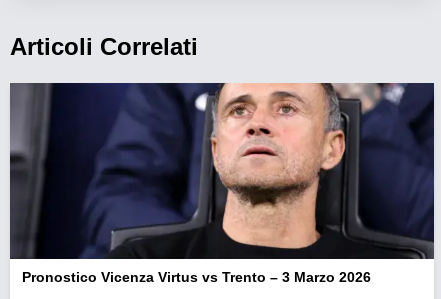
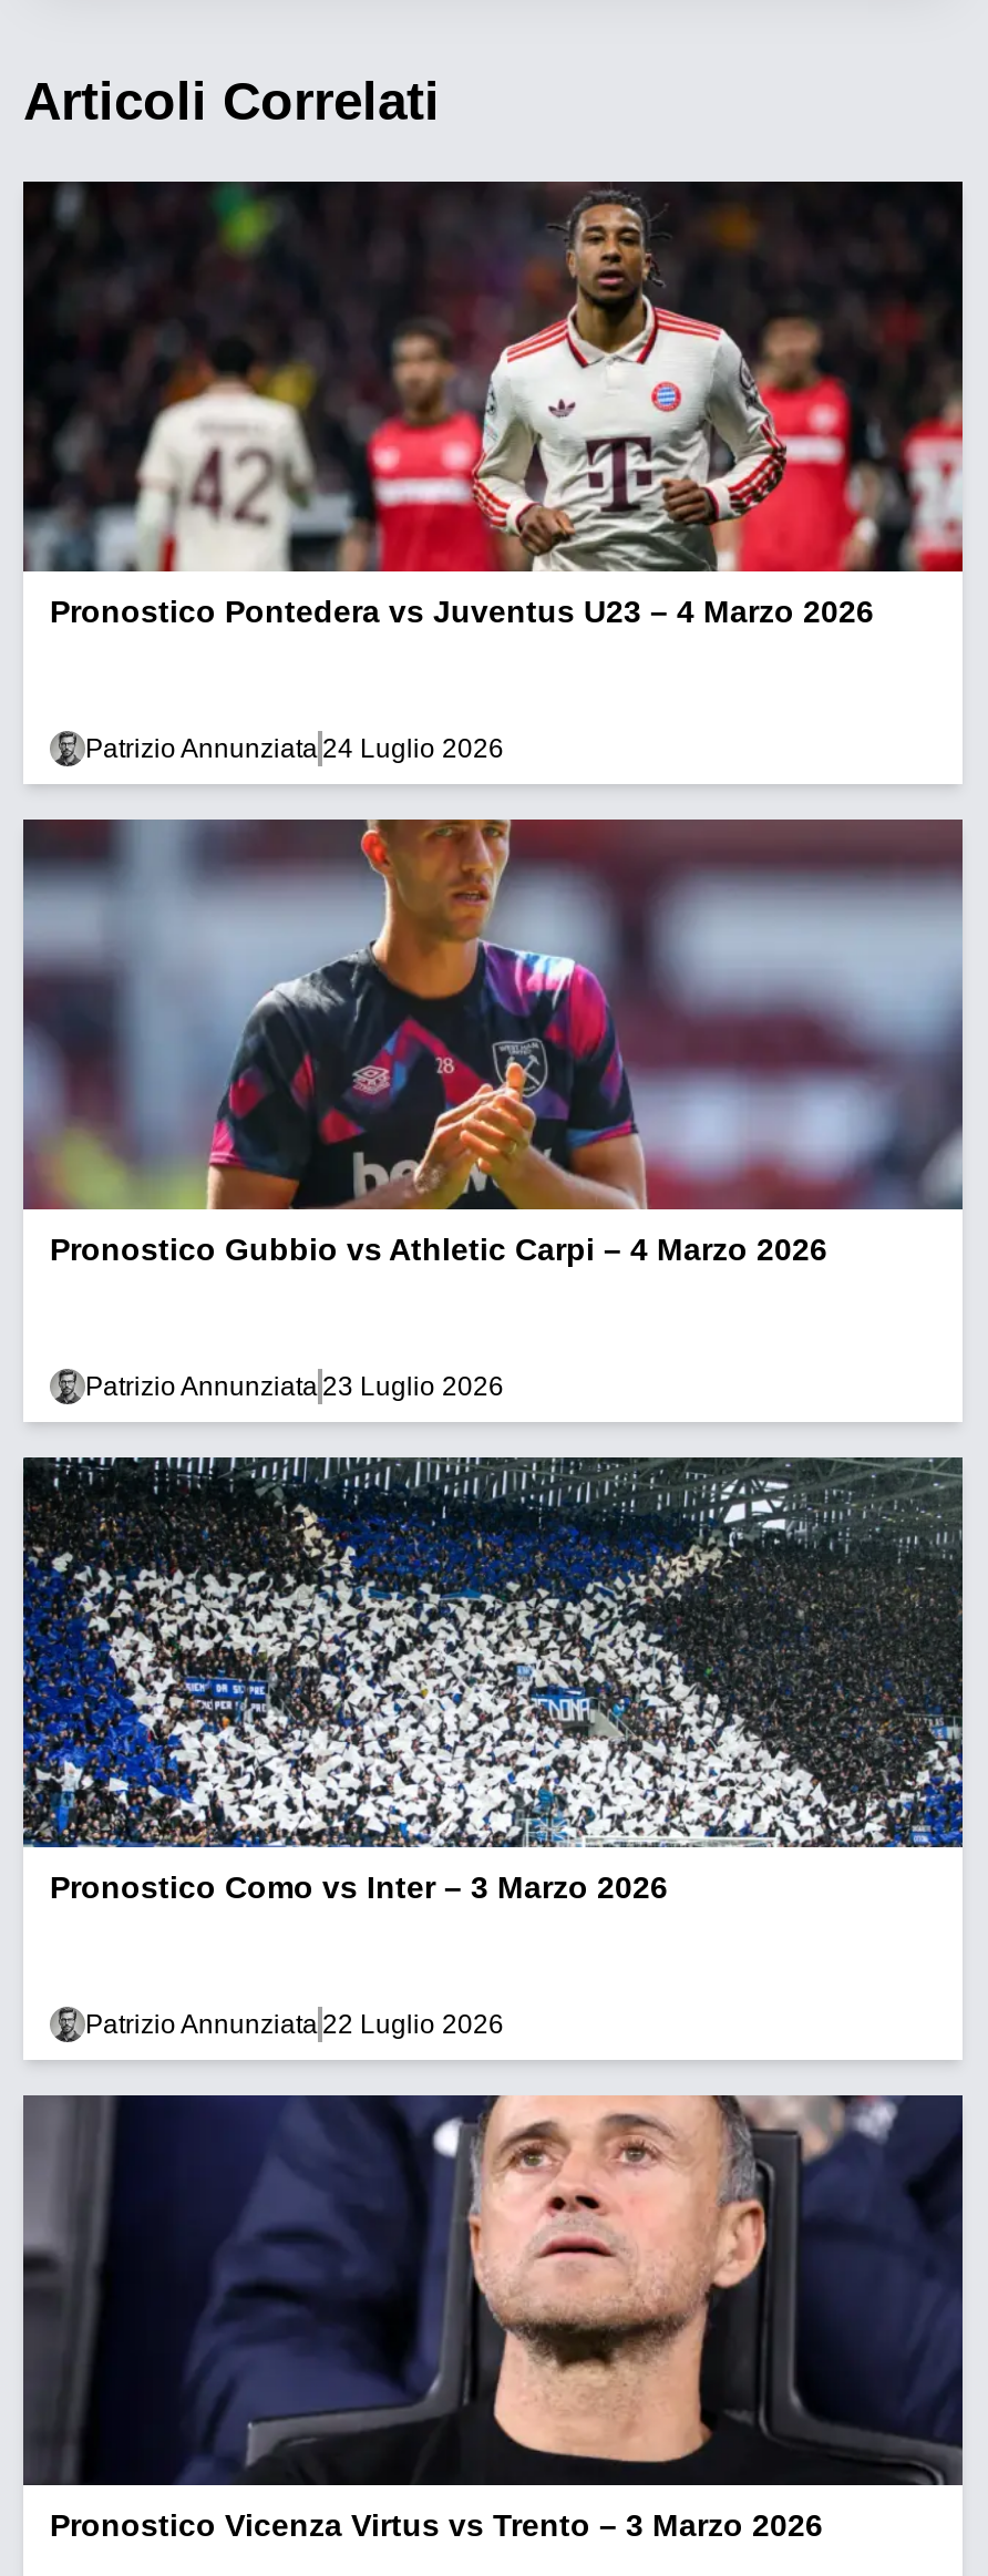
+ [image]
+ Pronostico Gubbio vs Athletic Carpi – 4 Marzo 2026

+ [image]
+ Pronostico Como vs Inter – 3 Marzo 2026

+ [image]
+ Pronostico Pontedera vs Juventus U23 – 4 Marzo 2026

+ Patrizio Annunziata 24 Luglio 2026

+ Patrizio Annunziata 23 Luglio 2026

+ Patrizio Annunziata 22 Luglio 2026
